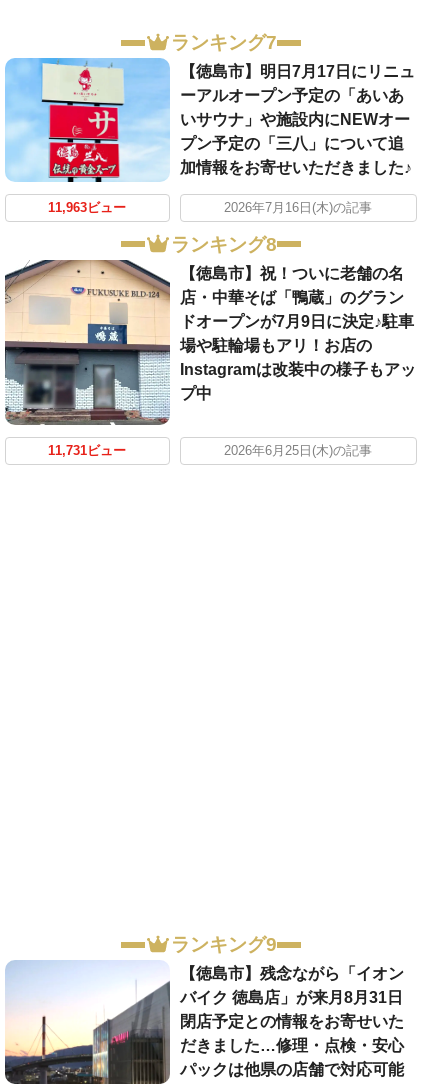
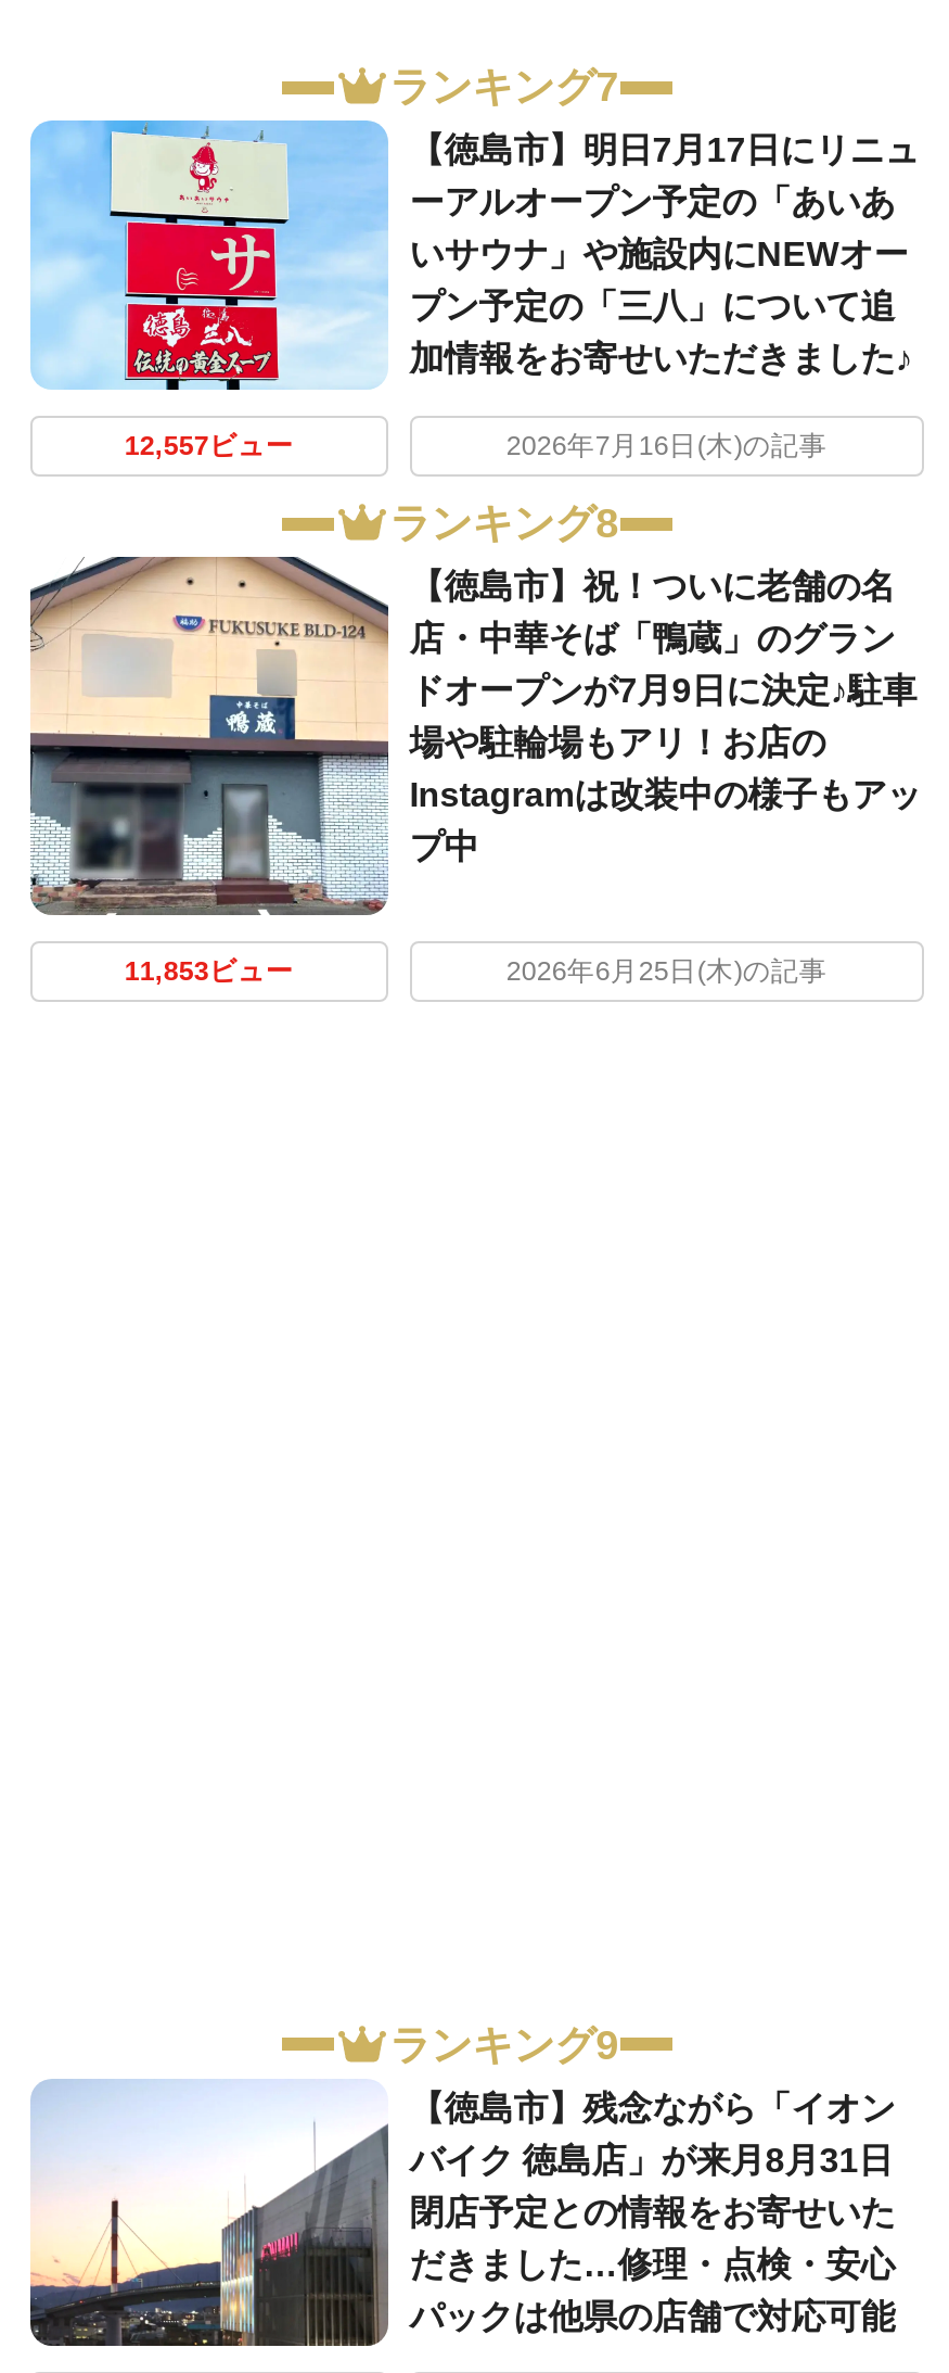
- 11,963ビュー
+ 12,557ビュー

- 11,731ビュー
+ 11,853ビュー
